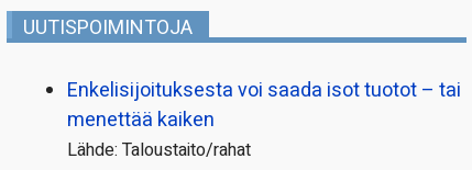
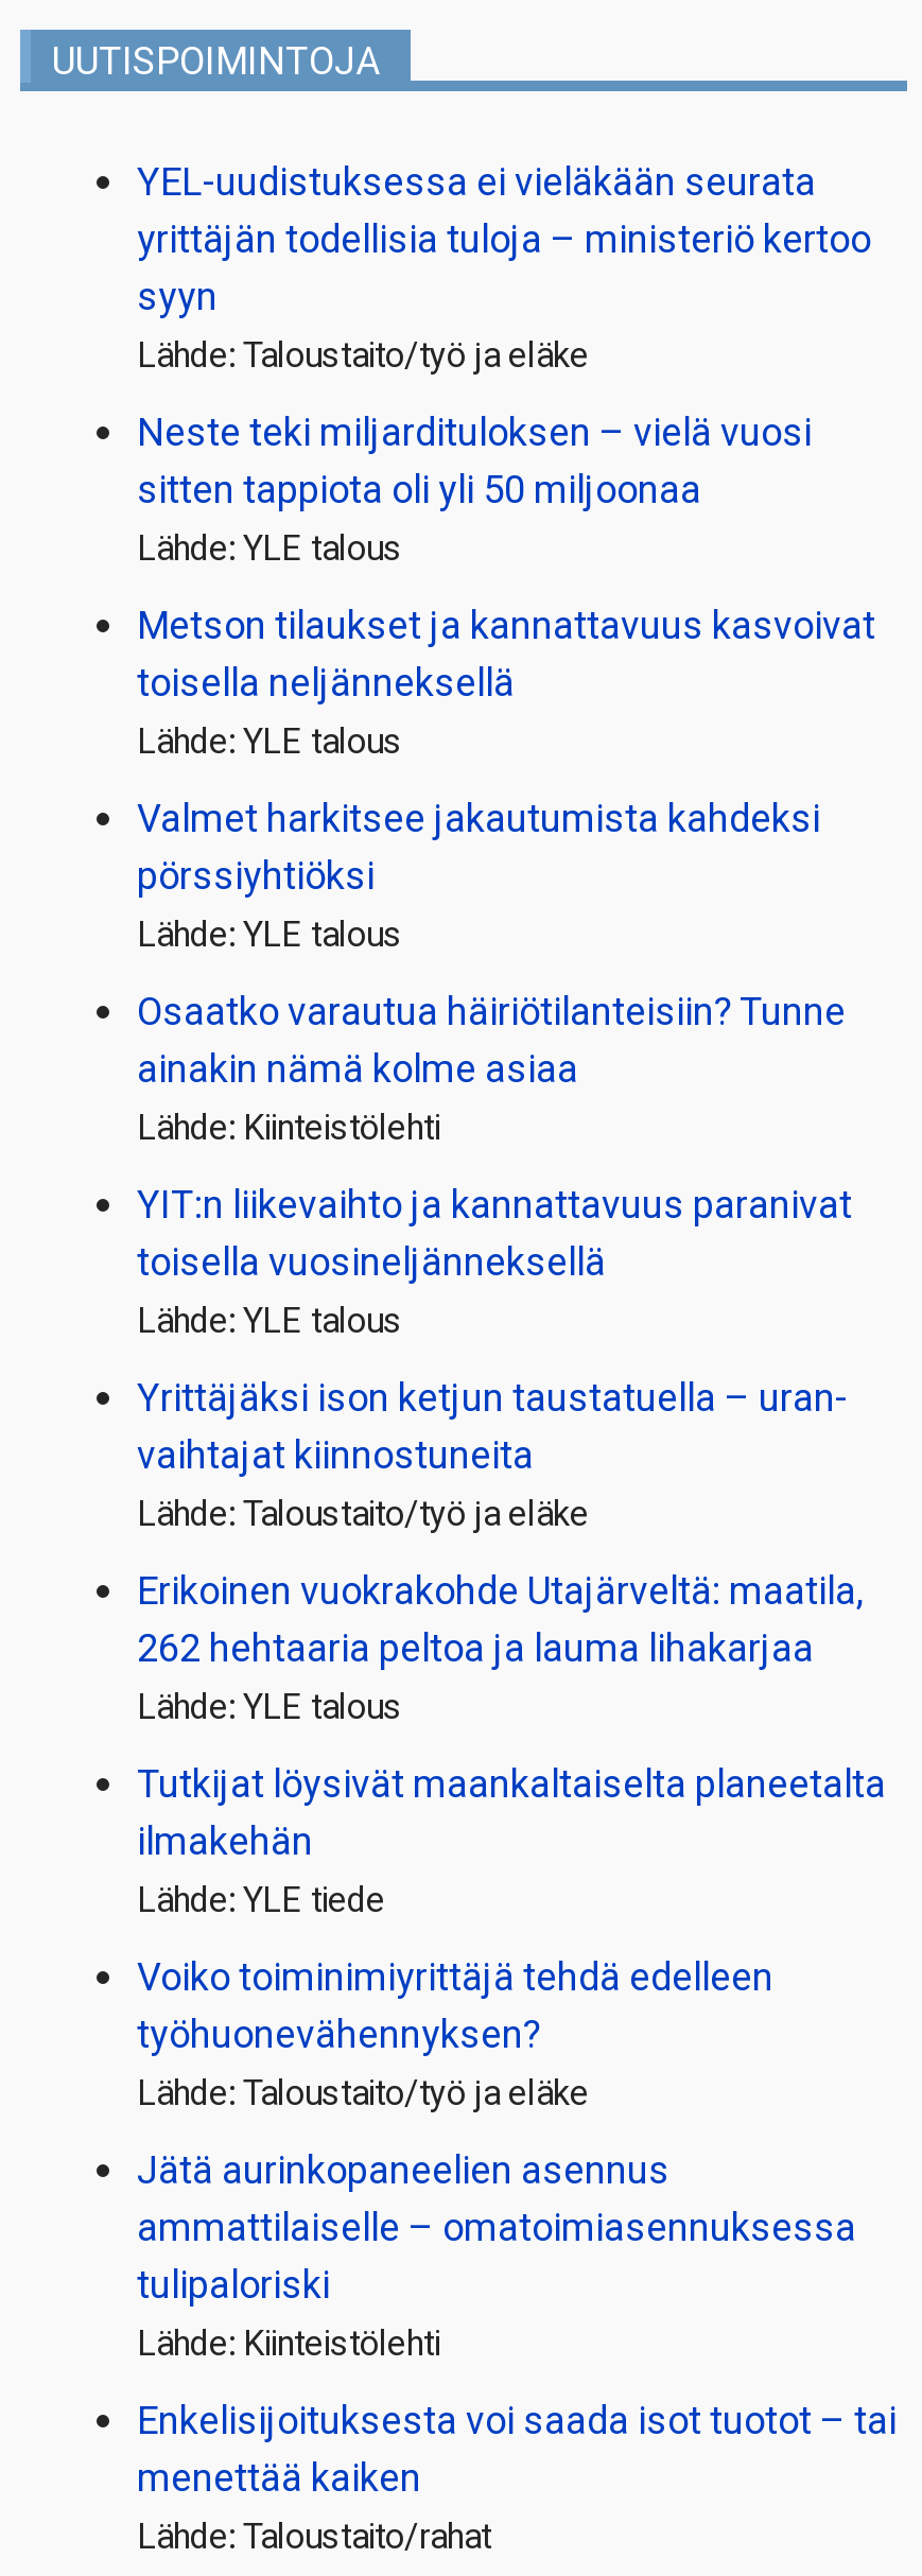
+ YEL-uudistuksessa ei vieläkään seurata
+ yrittäjän todellisia tuloja – ministeriö kertoo
+ syyn
+ Lähde: Taloustaito/työ ja eläke
+ Neste teki miljardituloksen – vielä vuosi
+ sitten tappiota oli yli 50 miljoonaa
+ Lähde: YLE talous
+ Metson tilaukset ja kannattavuus kasvoivat
+ toisella neljänneksellä
+ Lähde: YLE talous
+ Valmet harkitsee jakautumista kahdeksi
+ pörssiyhtiöksi
+ Lähde: YLE talous
+ Osaatko varautua häiriötilanteisiin? Tunne
+ ainakin nämä kolme asiaa
+ Lähde: Kiinteistölehti
+ YIT:n liikevaihto ja kannattavuus paranivat
+ toisella vuosineljänneksellä
+ Lähde: YLE talous
+ Yrittäjäksi ison ketjun taustatuella – uran
+ vaihtajat kiinnostuneita
+ Lähde: Taloustaito/työ ja eläke
+ Erikoinen vuokrakohde Utajärveltä: maatila,
+ 262 hehtaaria peltoa ja lauma lihakarjaa
+ Lähde: YLE talous
+ Tutkijat löysivät maankaltaiselta planeetalta
+ ilmakehän
+ Lähde: YLE tiede
+ Voiko toiminimiyrittäjä tehdä edelleen
+ työhuonevähennyksen?
+ Lähde: Taloustaito/työ ja eläke
+ Jätä aurinkopaneelien asennus
+ ammattilaiselle – omatoimiasennuksessa
+ tulipaloriski
+ Lähde: Kiinteistölehti
